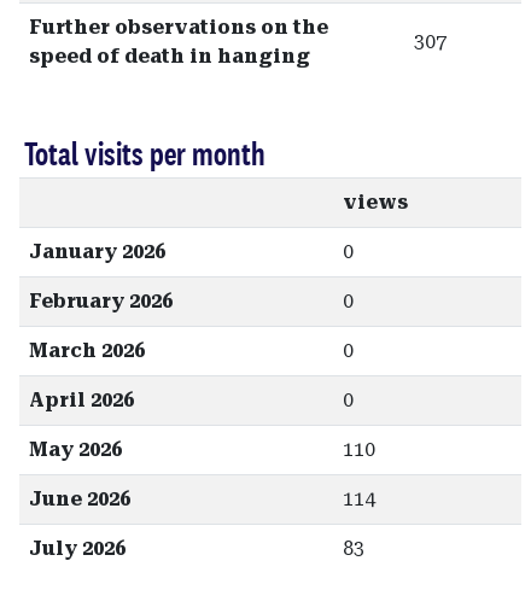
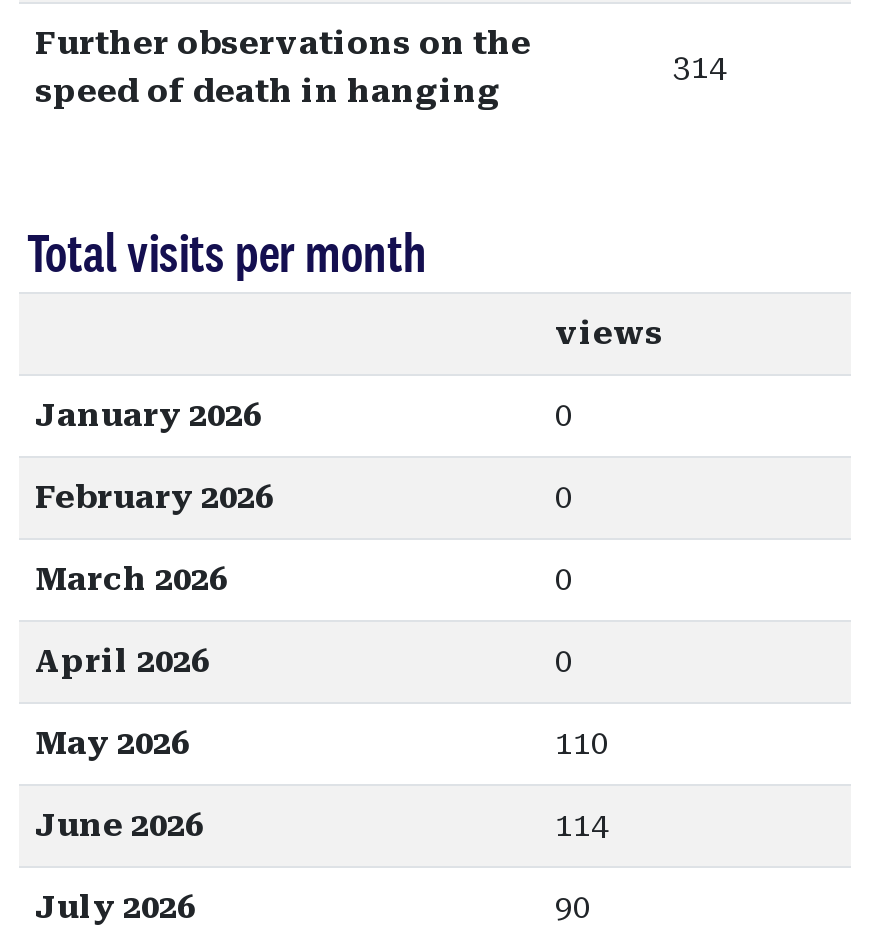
- 307
+ 314

- 83
+ 90
